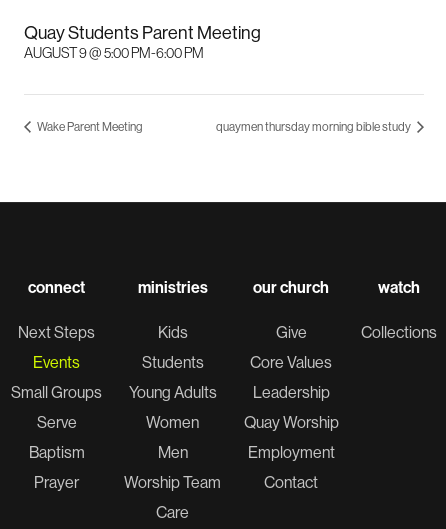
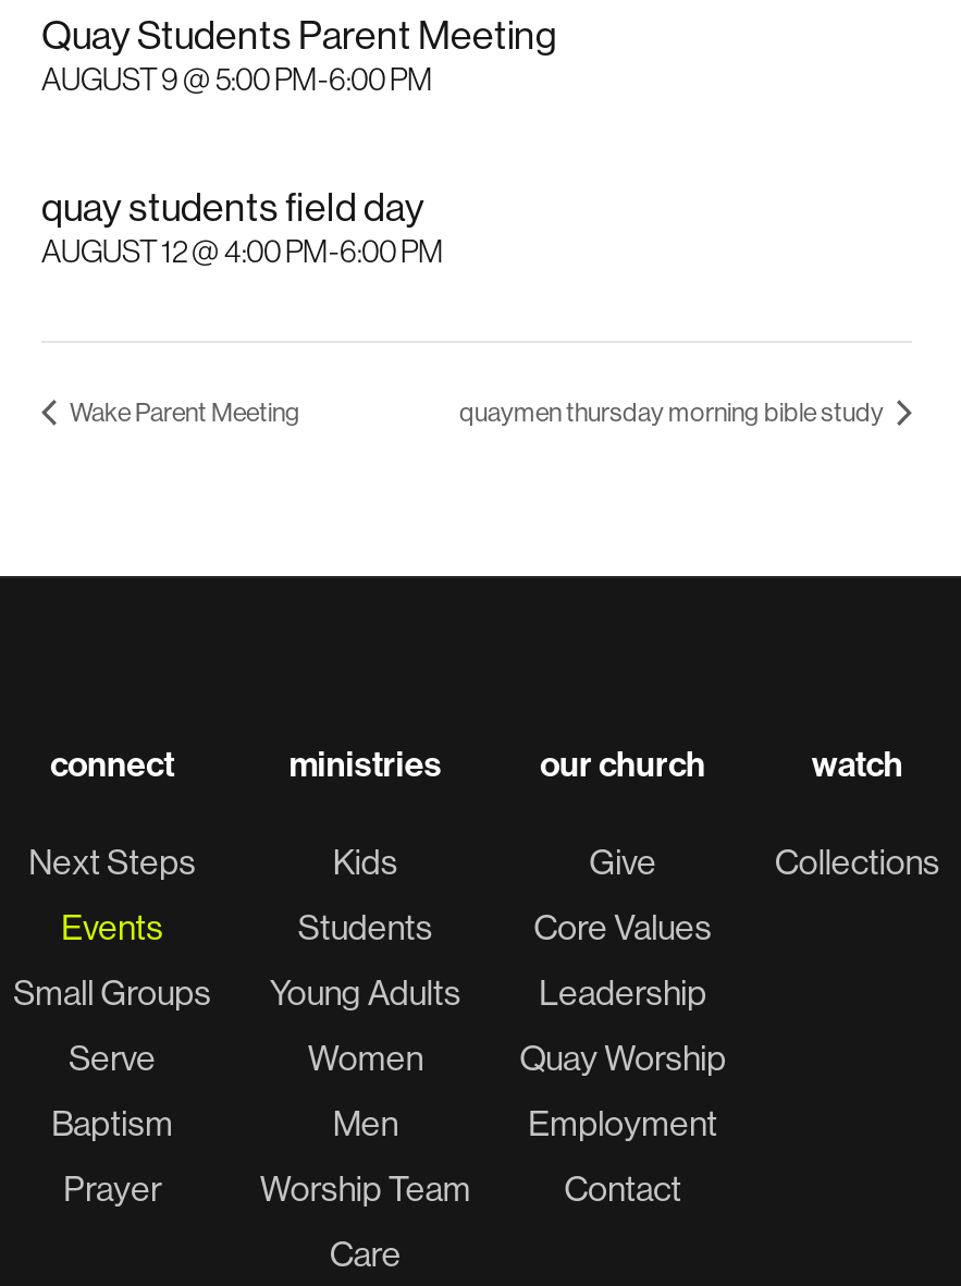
+ quay students field day
+ AUGUST 12 @ 4:00 PM-6:00 PM
